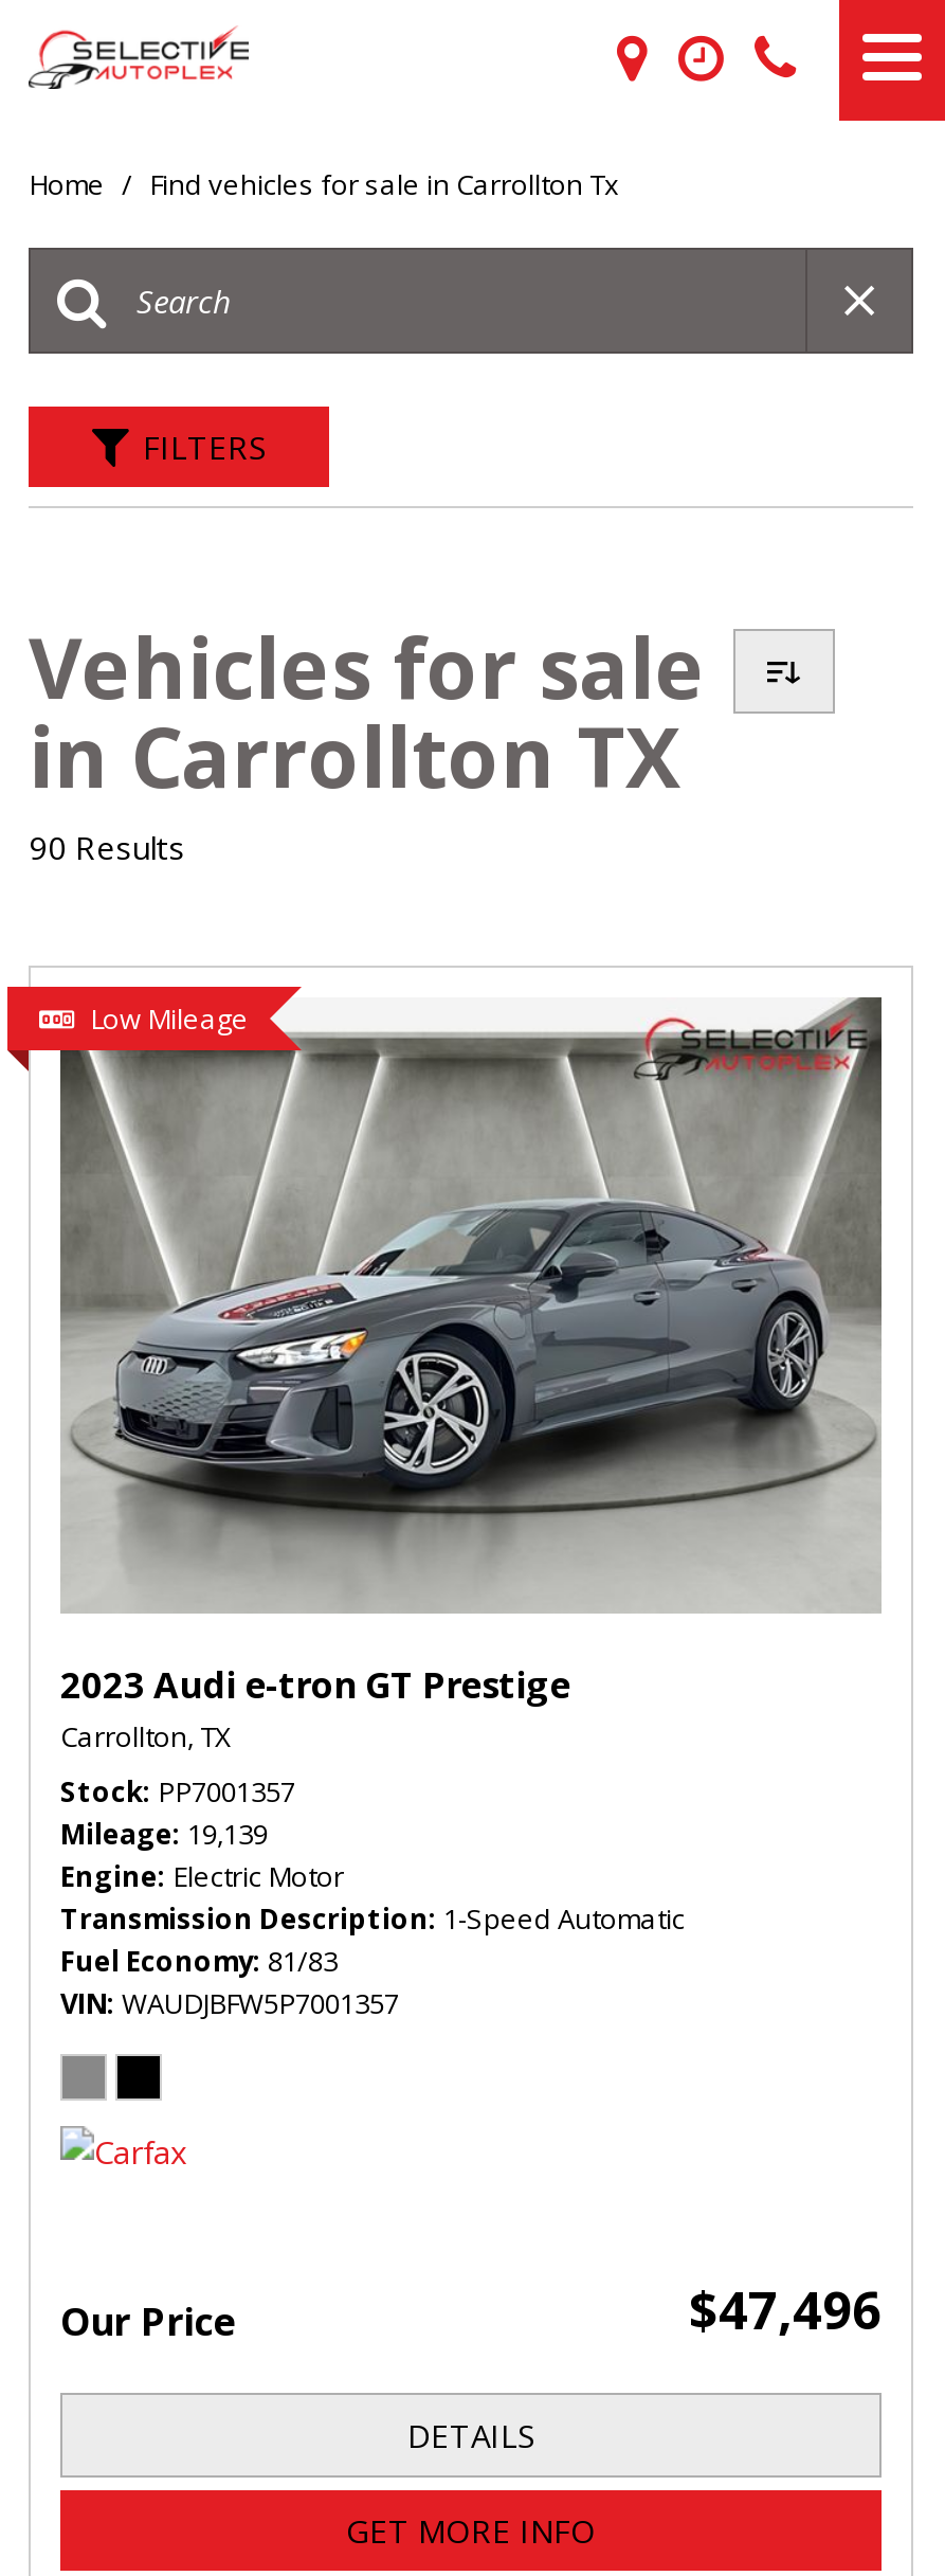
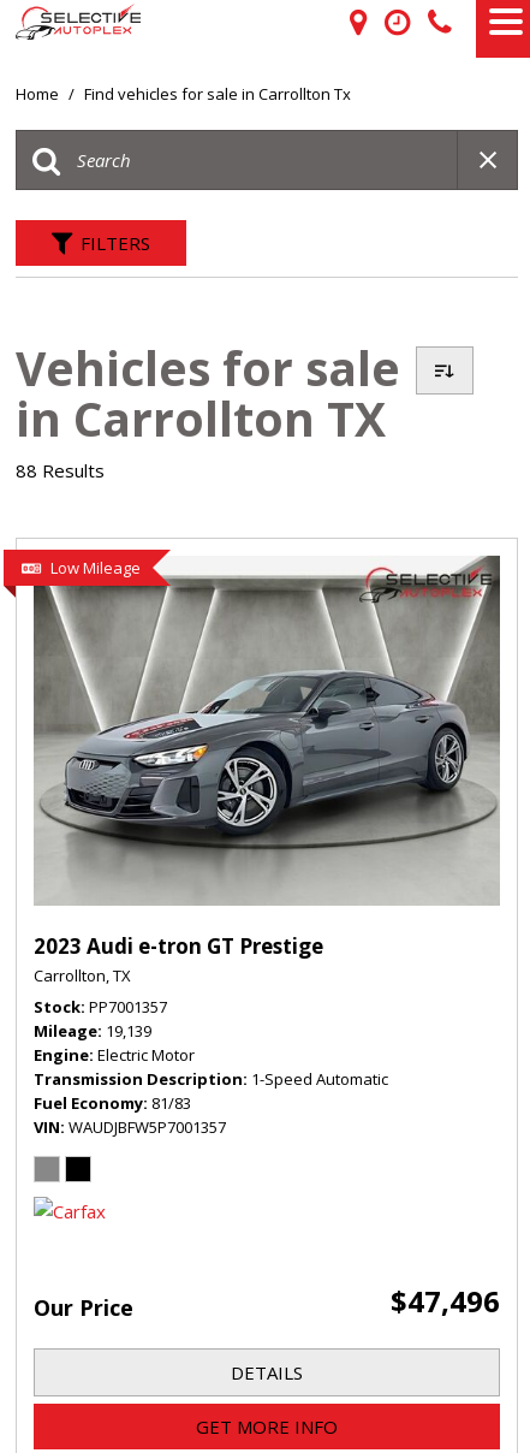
- 90 Results
+ 88 Results
